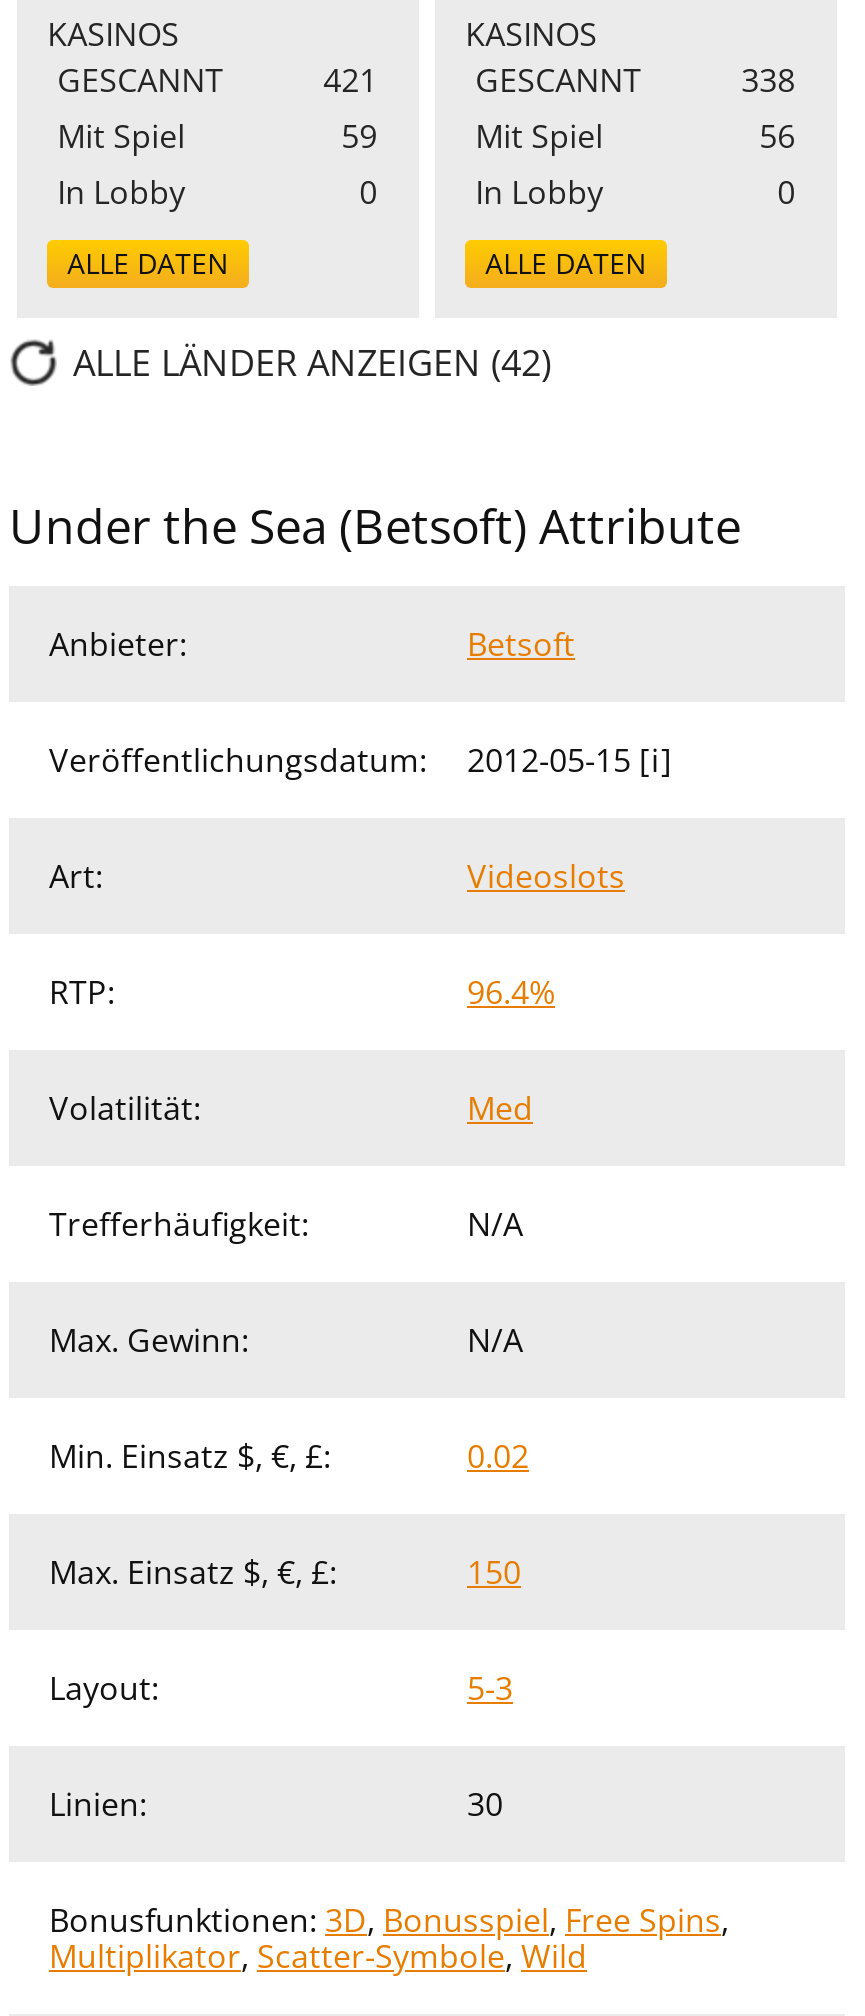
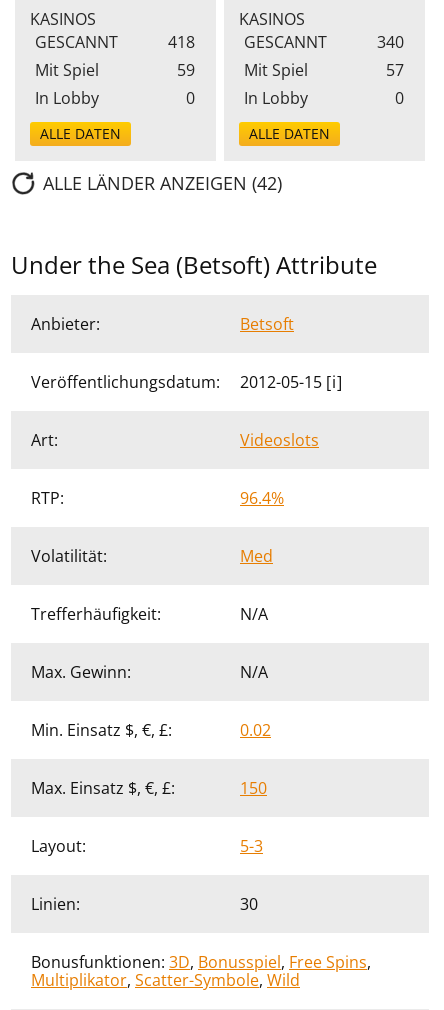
- 421
+ 418

- 338
+ 340

- 56
+ 57
